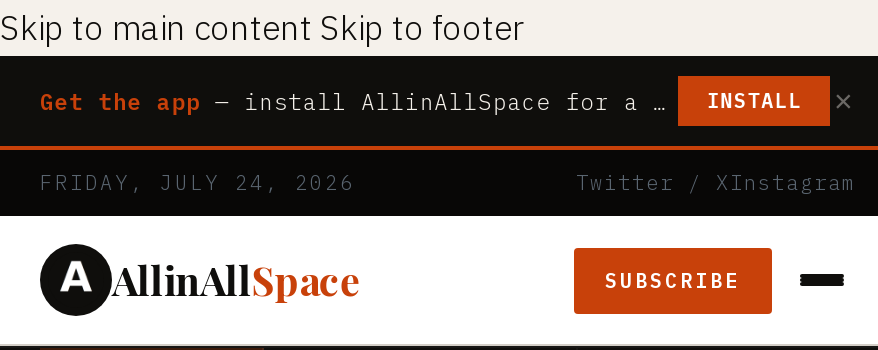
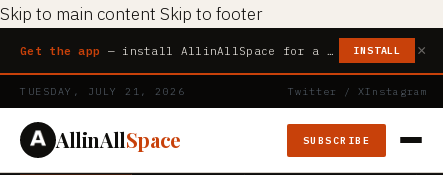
- FRIDAY, JULY 24, 2026
+ TUESDAY, JULY 21, 2026
